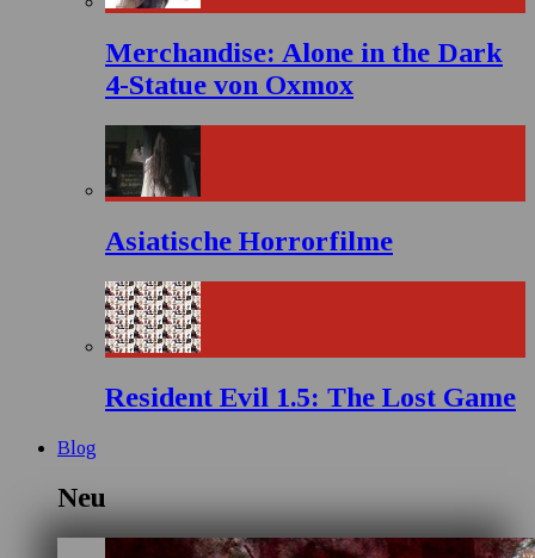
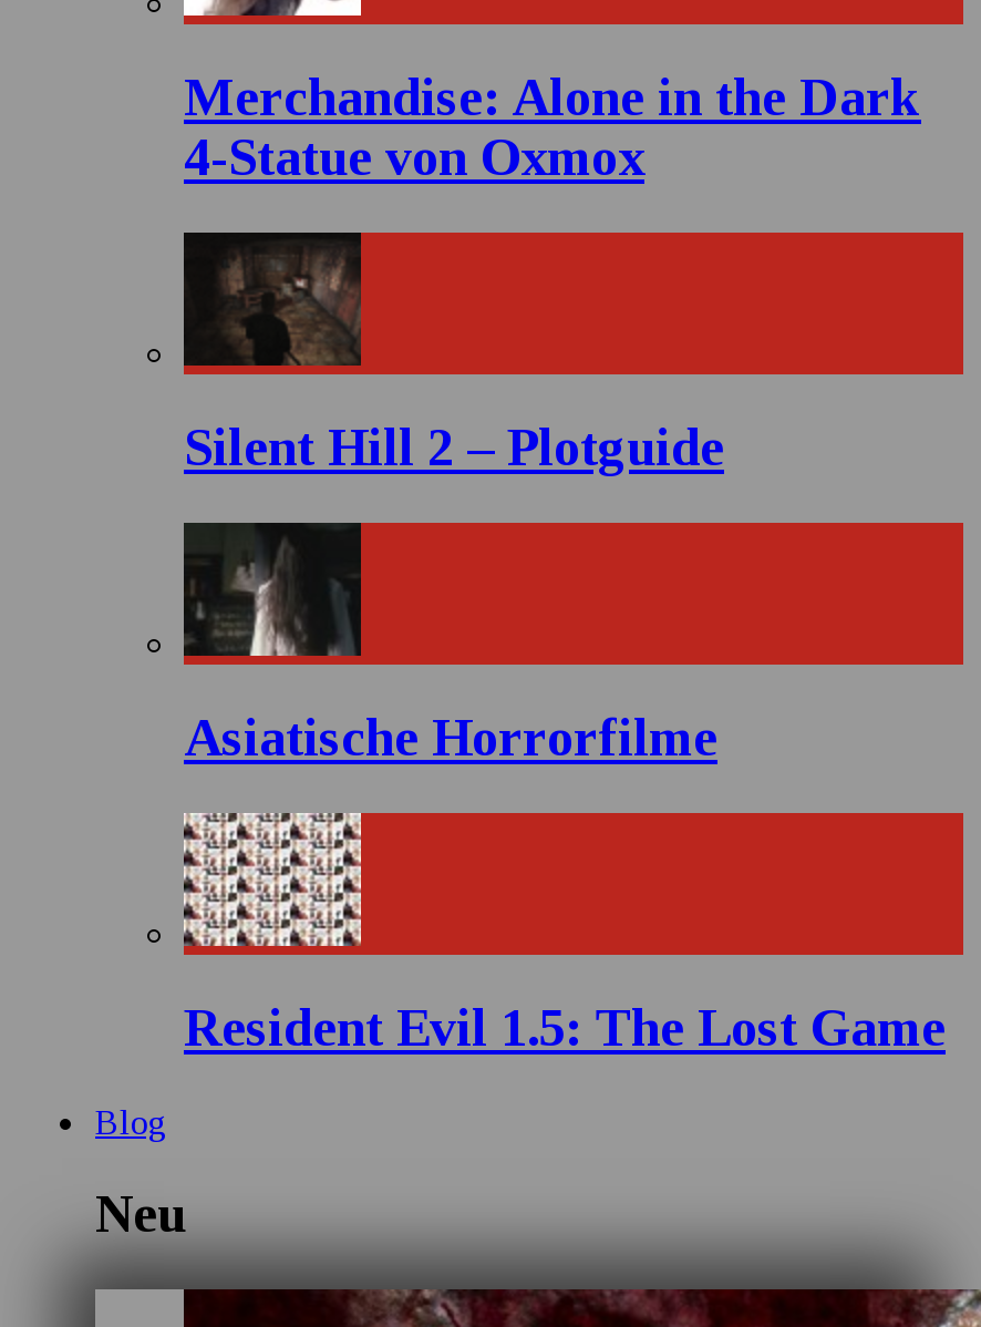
+ [image]
+ Silent Hill 2 – Plotguide
